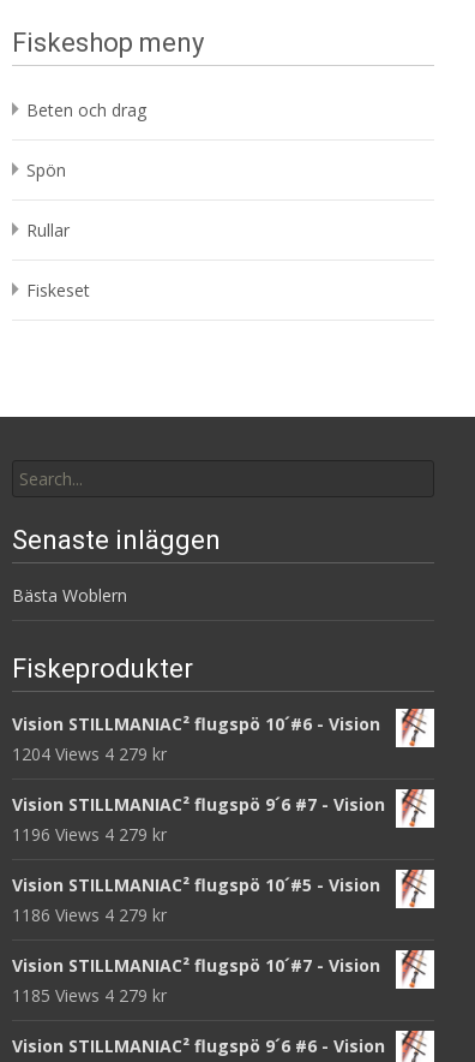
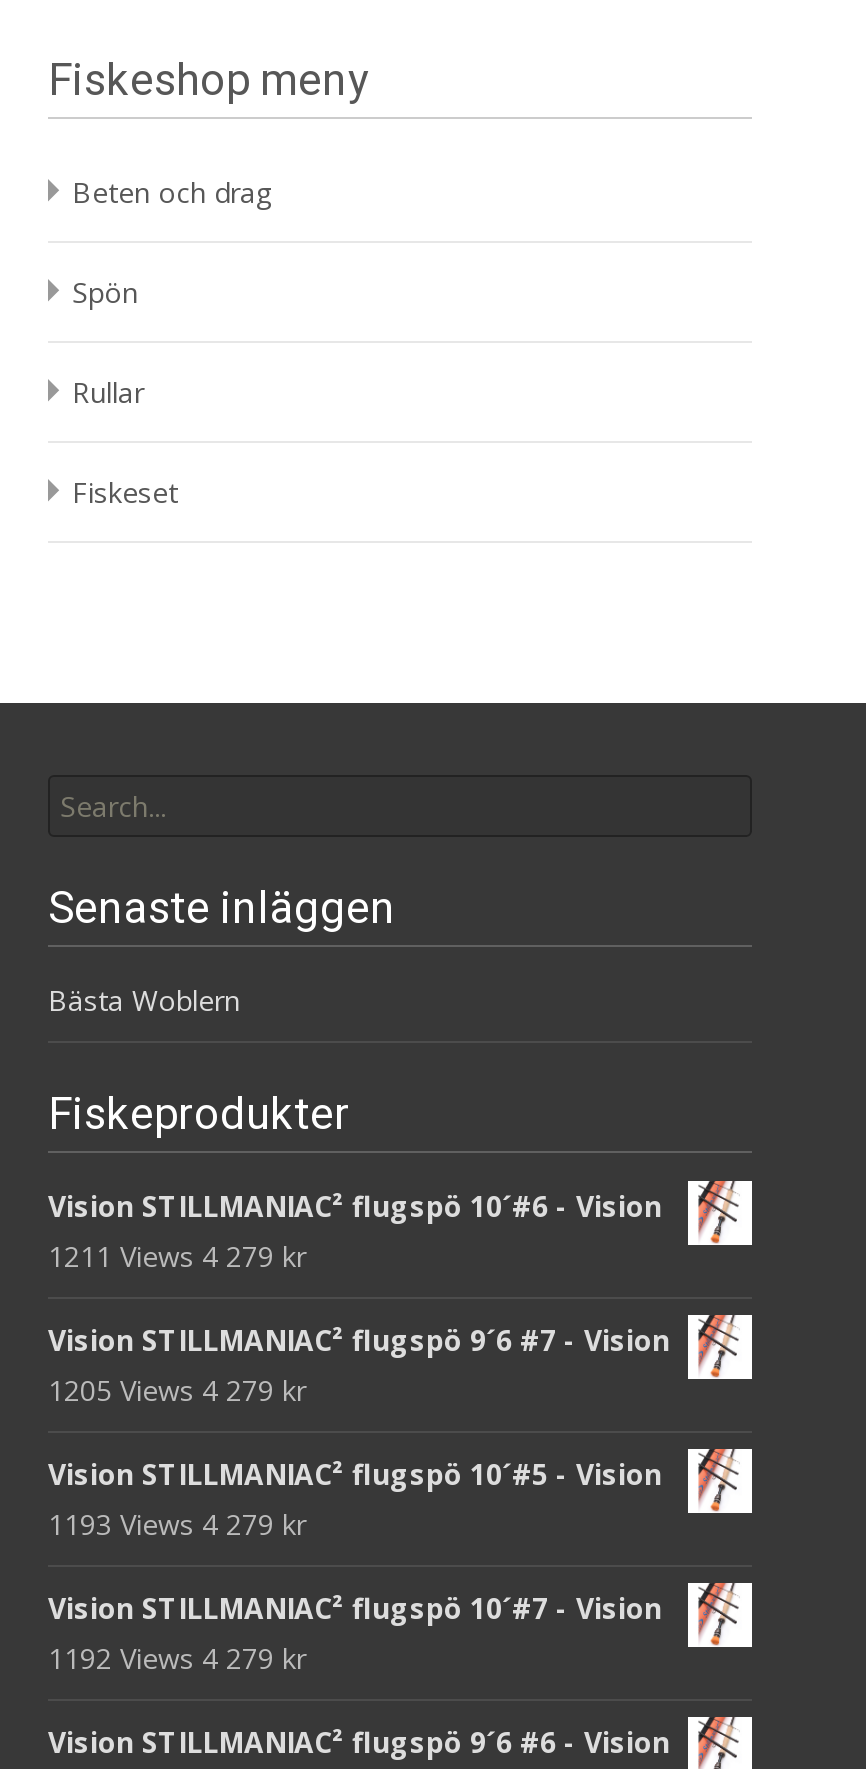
- 1204 Views 4 279 kr
+ 1211 Views 4 279 kr

- 1196 Views 4 279 kr
+ 1205 Views 4 279 kr

- 1186 Views 4 279 kr
+ 1193 Views 4 279 kr

- 1185 Views 4 279 kr
+ 1192 Views 4 279 kr
